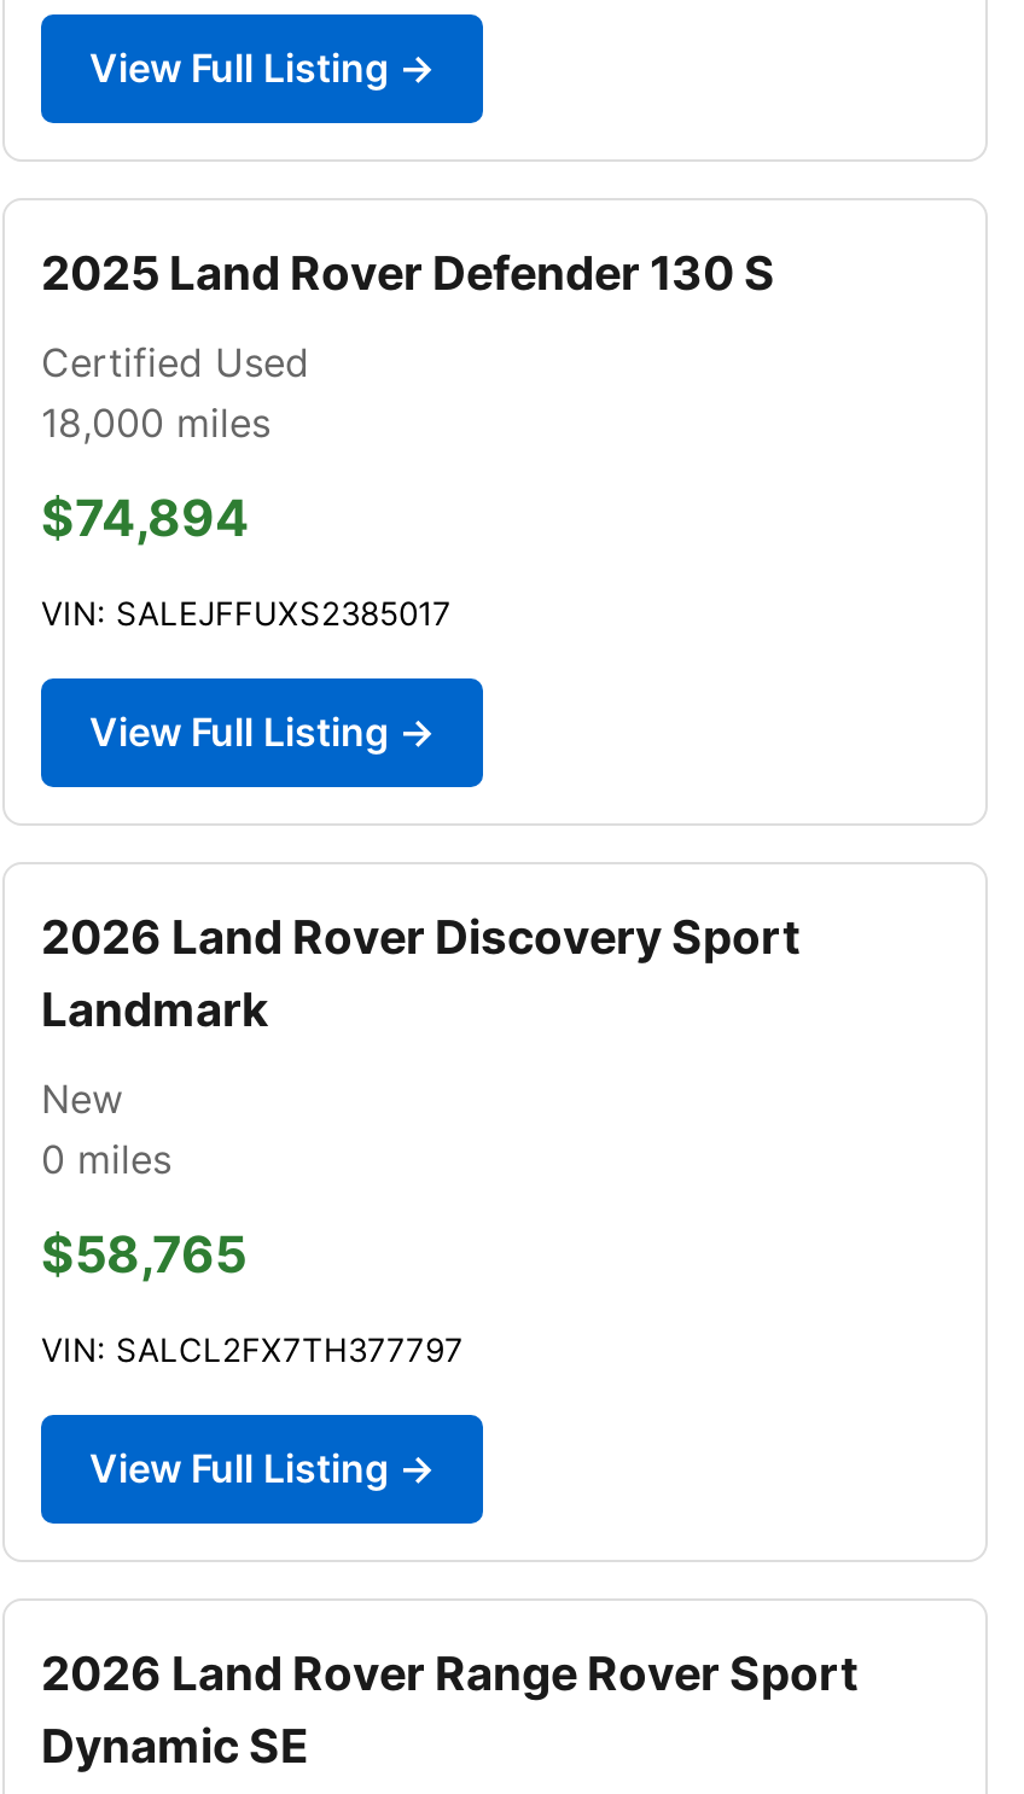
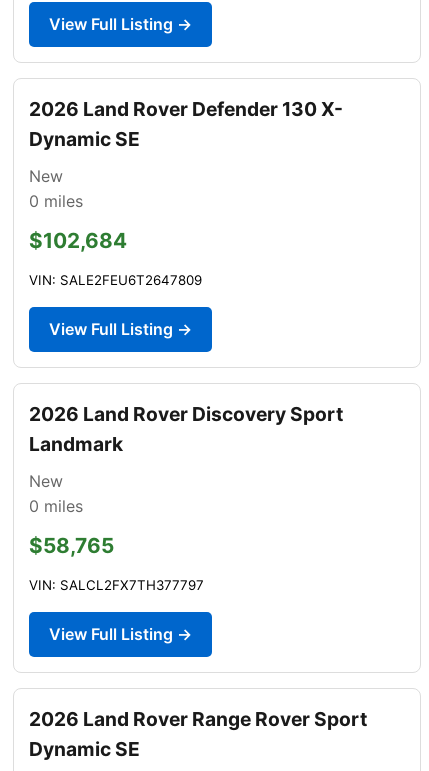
- 2025 Land Rover Defender 130 S
+ 2026 Land Rover Defender 130 X-
+ Dynamic SE

- Certified Used
- 18,000 miles
+ New
+ 0 miles

- $74,894
+ $102,684

- VIN: SALEJFFUXS2385017
+ VIN: SALE2FEU6T2647809
